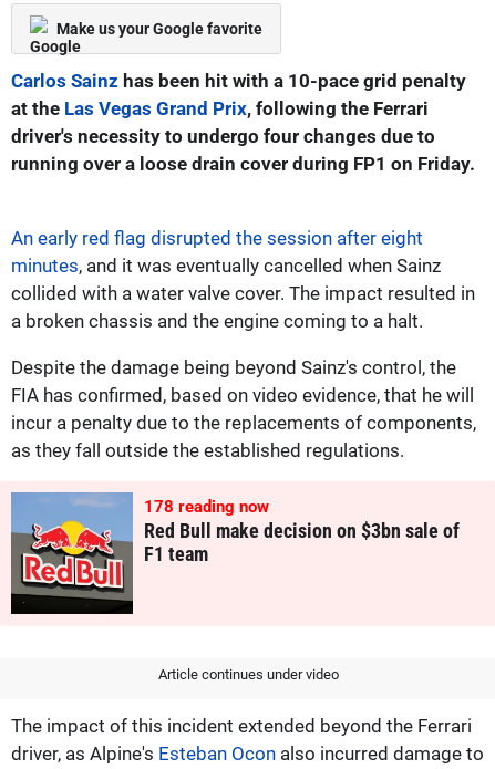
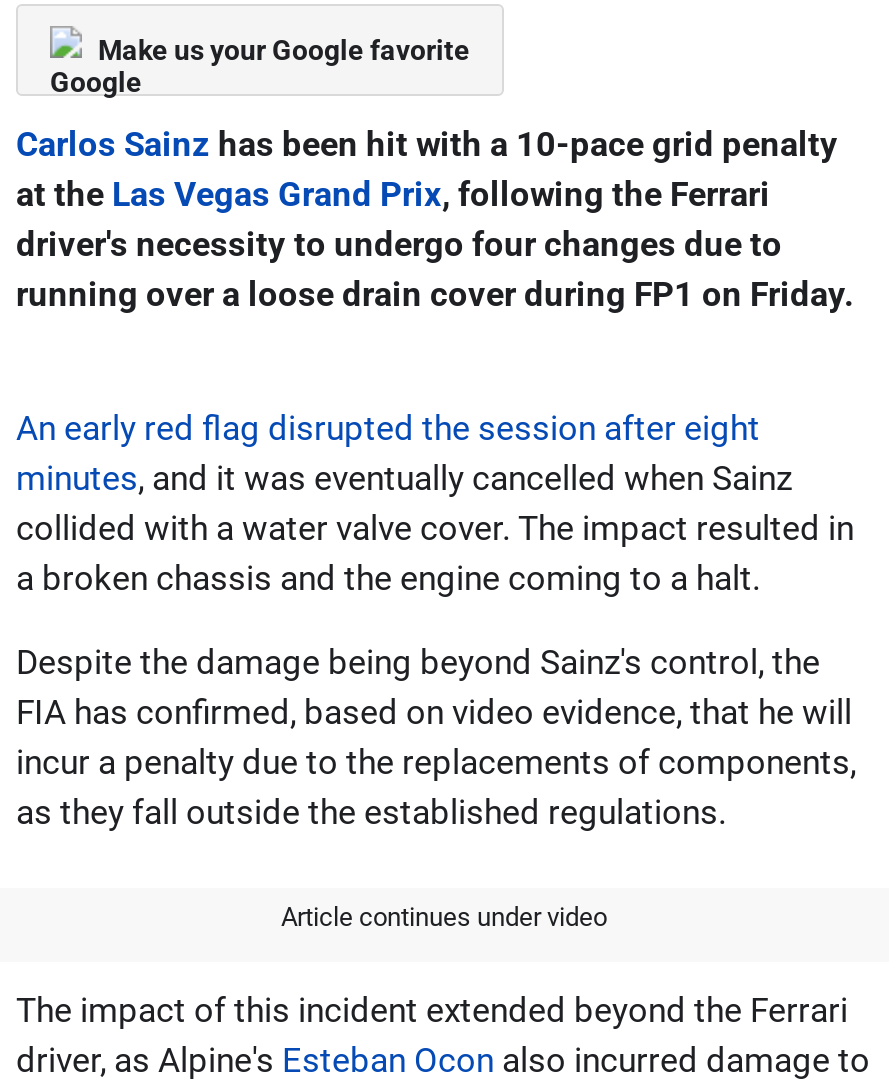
- [image]
- 178 reading now
- Red Bull make decision on $3bn sale of
- F1 team
